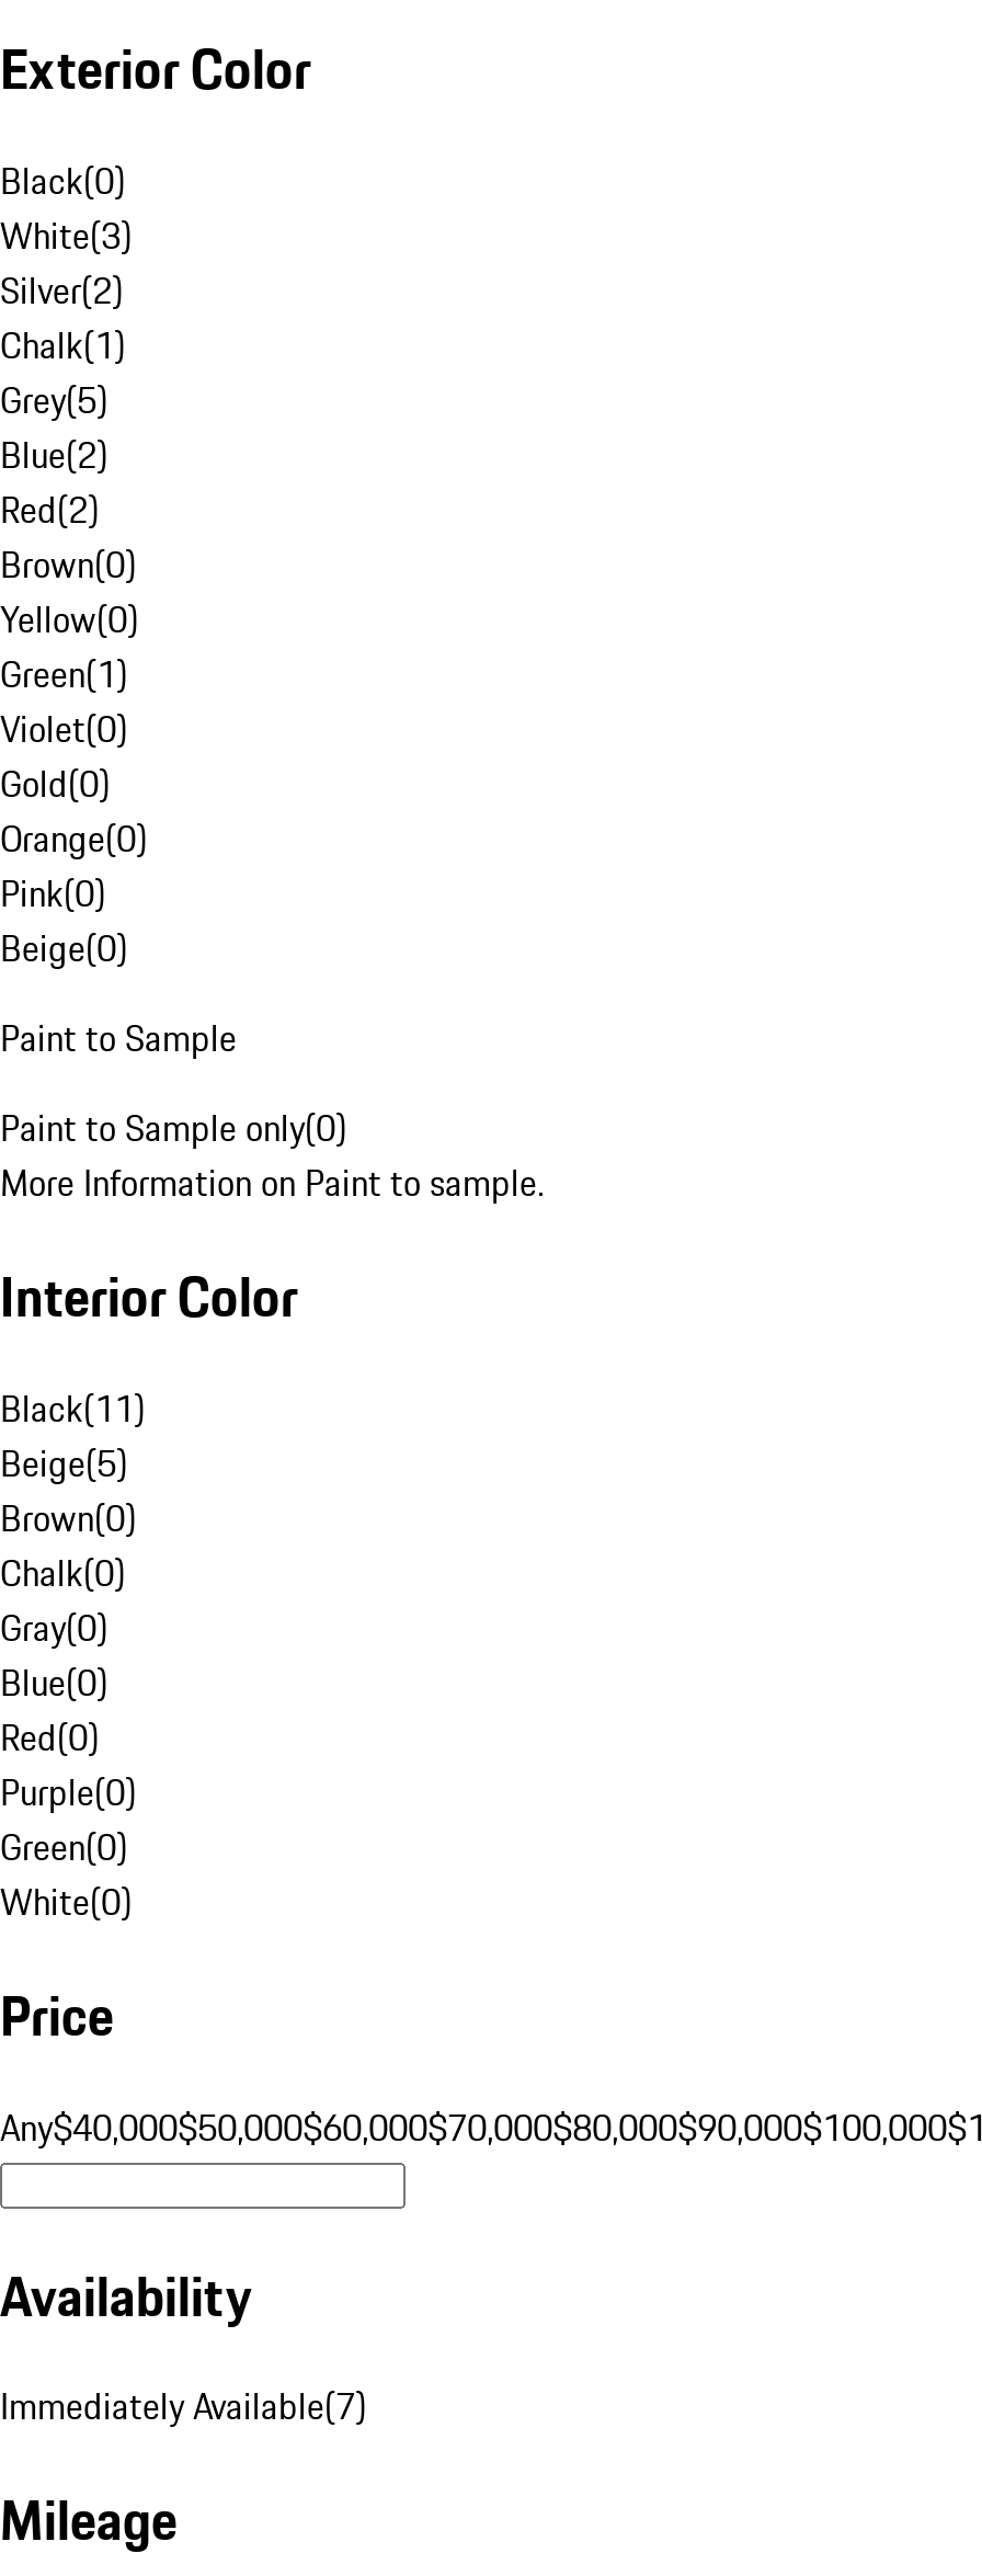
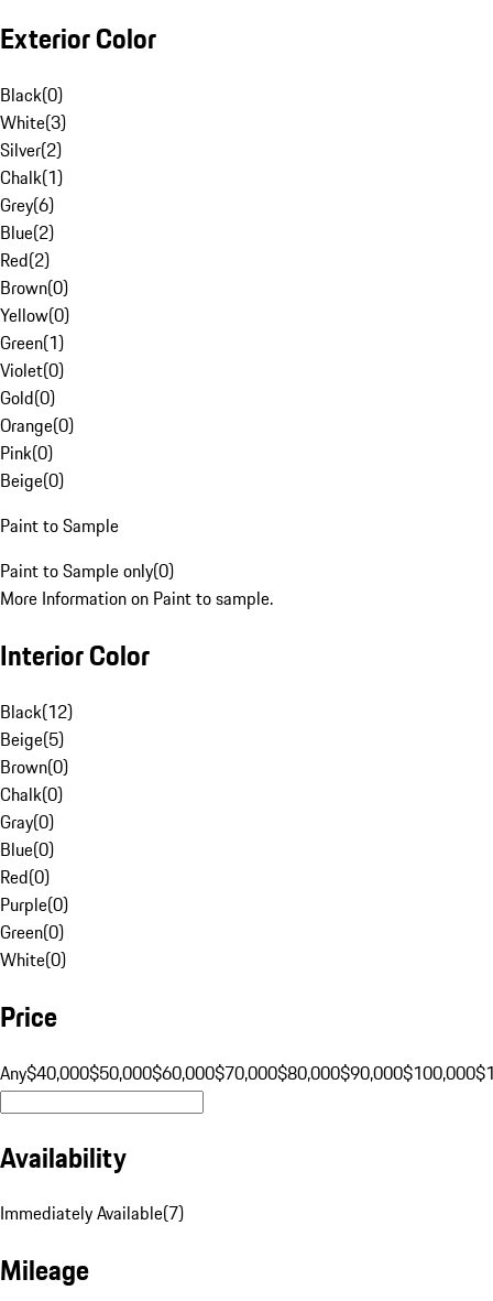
- Grey(5)
+ Grey(6)

- Black(11)
+ Black(12)
